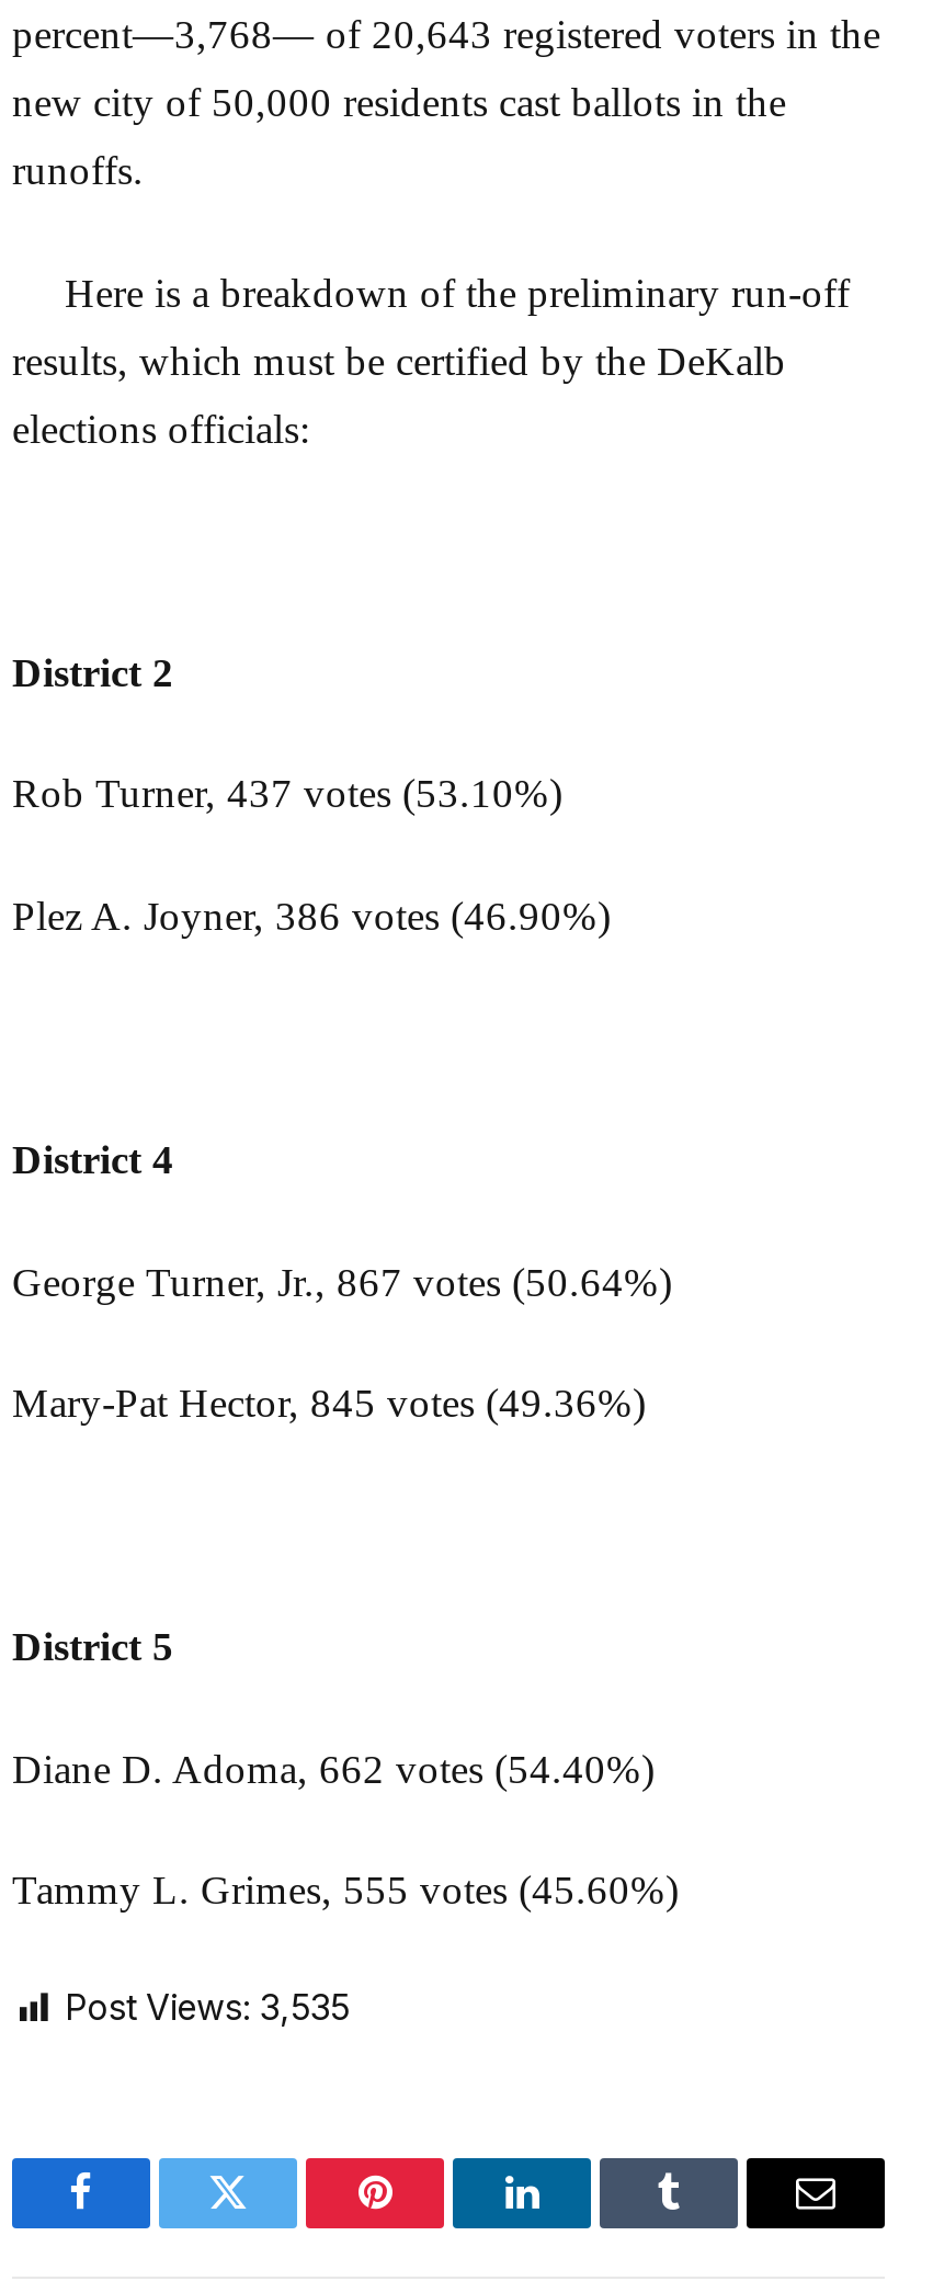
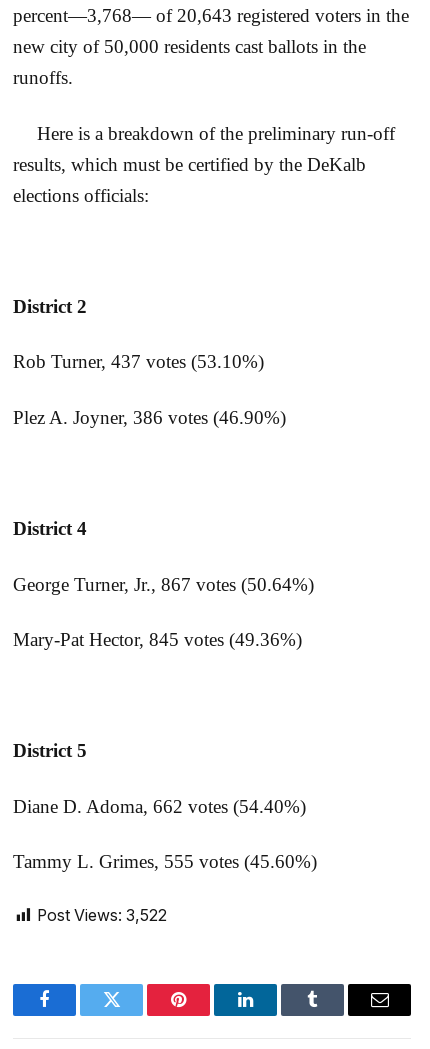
- Post Views: 3,535
+ Post Views: 3,522
